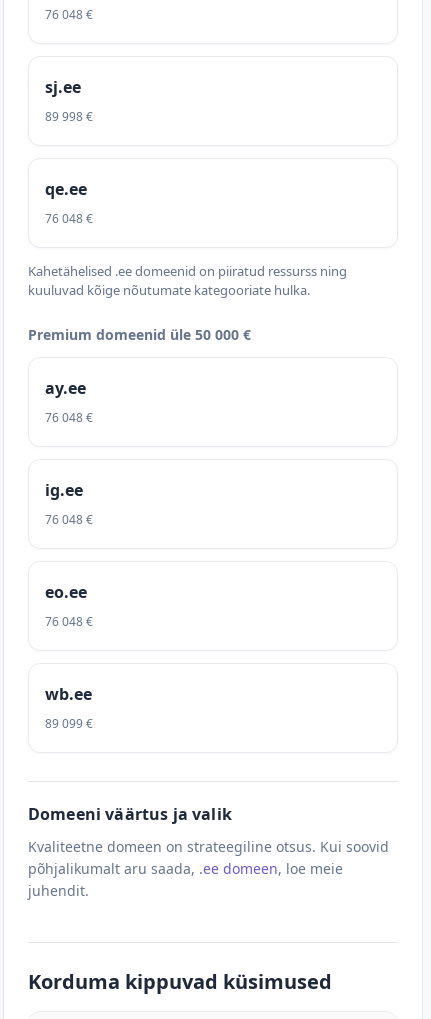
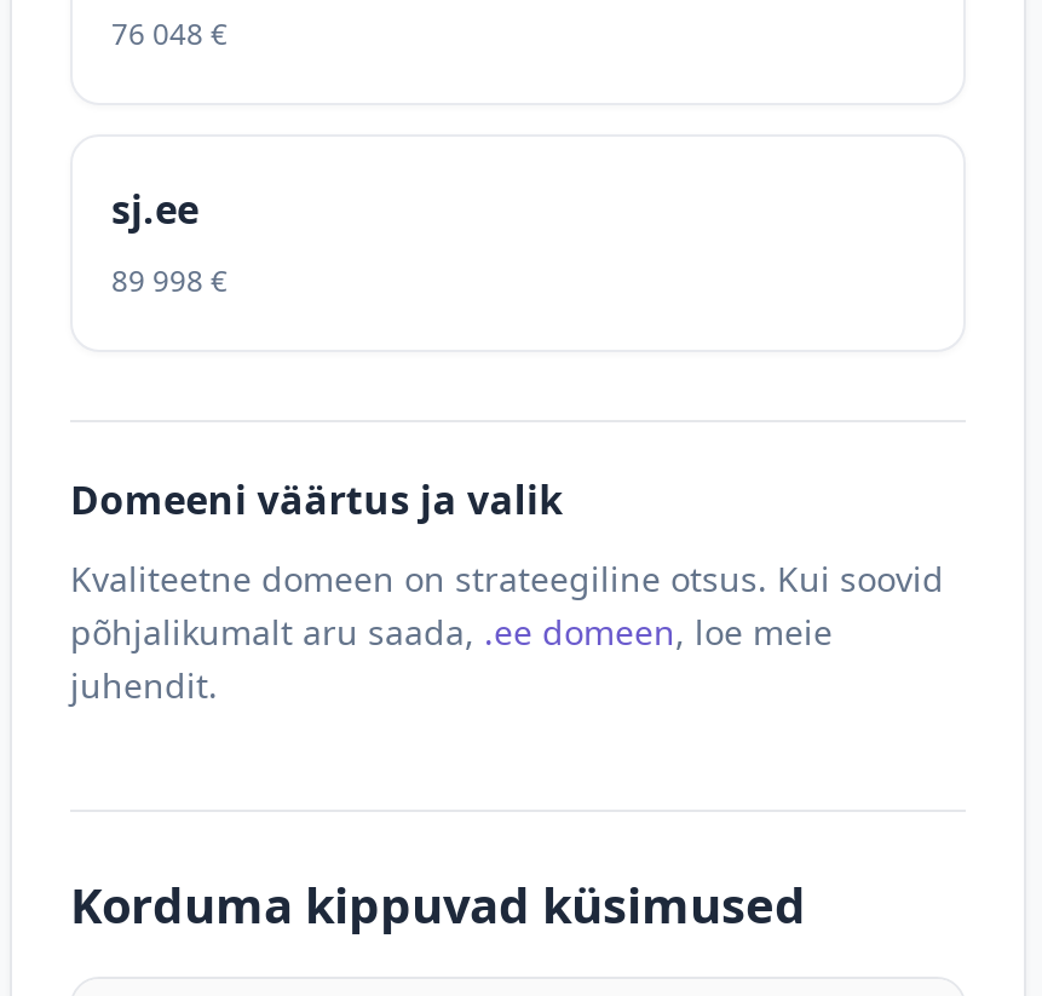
- qe.ee
- 76 048 €
- Kahetähelised .ee domeenid on piiratud ressurss ning
- kuuluvad kõige nõutumate kategooriate hulka.
- Premium domeenid üle 50 000 €
- ay.ee
- 76 048 €
- ig.ee
- 76 048 €
- eo.ee
- 76 048 €
- wb.ee
- 89 099 €
